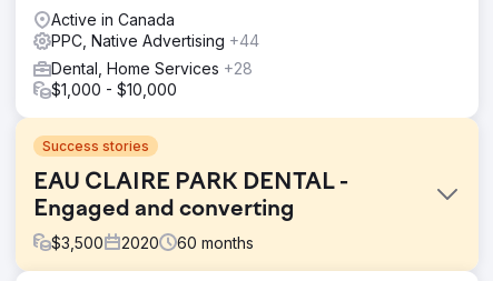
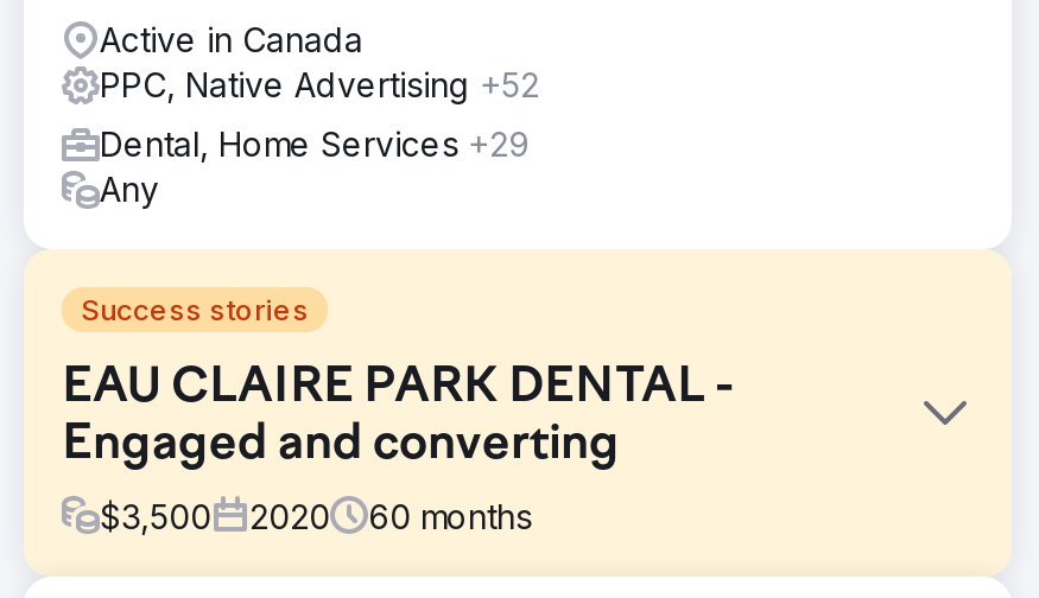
- PPC, Native Advertising +44
+ PPC, Native Advertising +52

- Dental, Home Services +28
- $1,000 - $10,000
+ Dental, Home Services +29
+ Any
